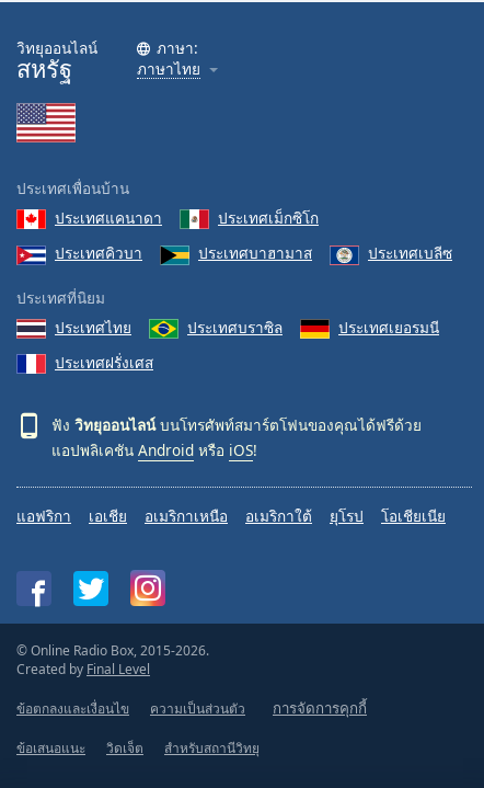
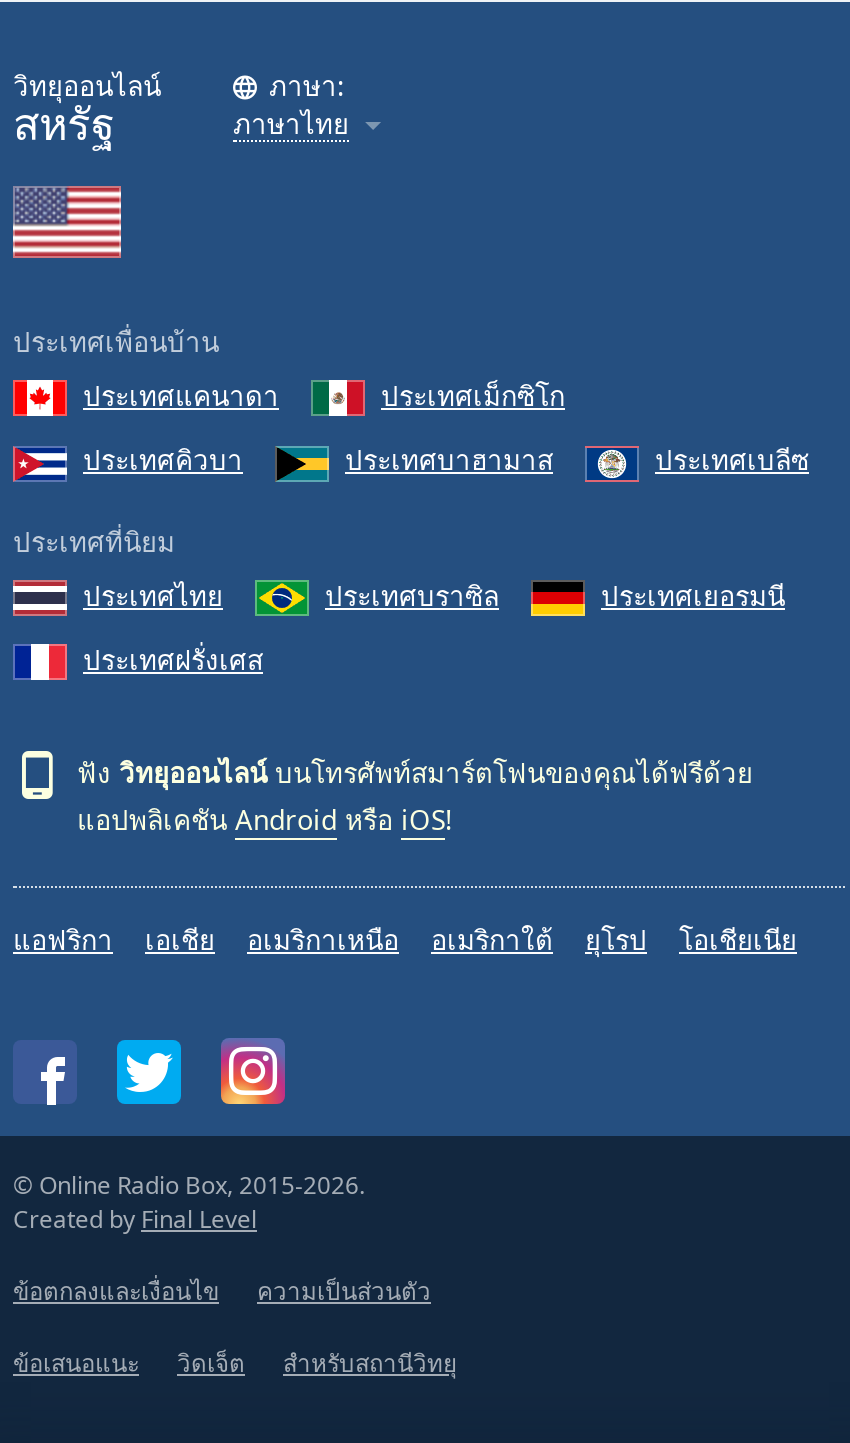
- การจัดการคุกกี้
